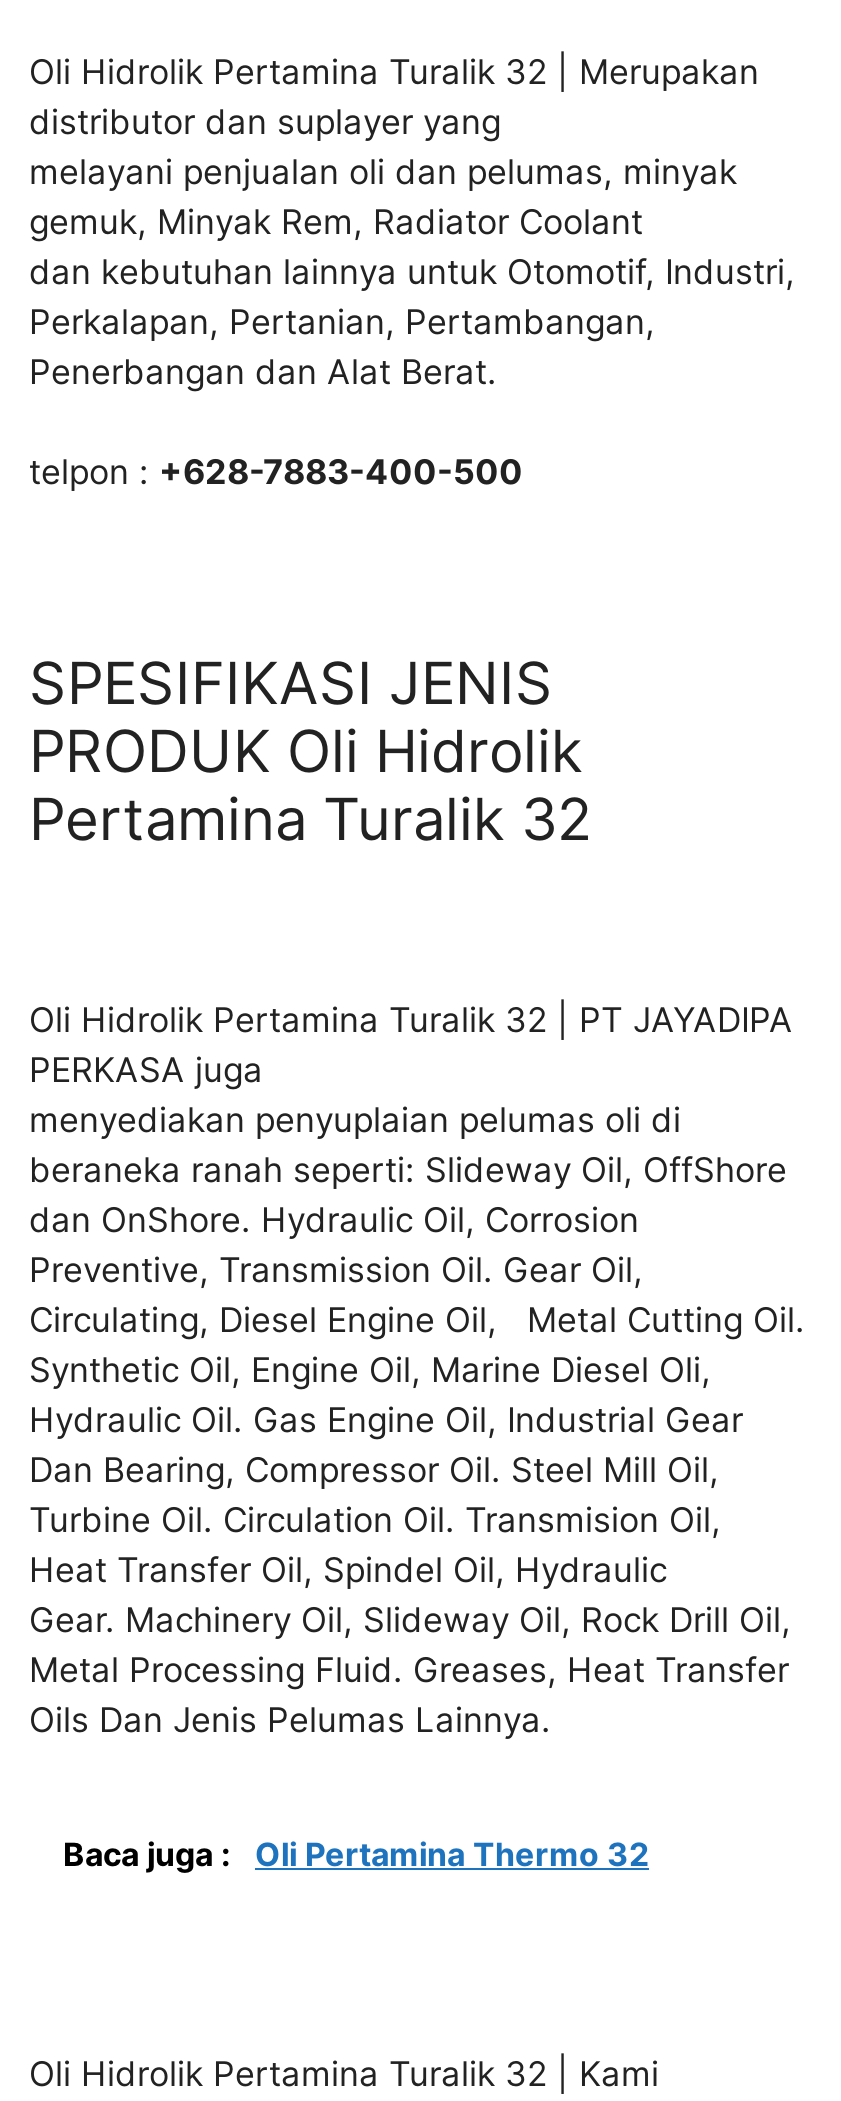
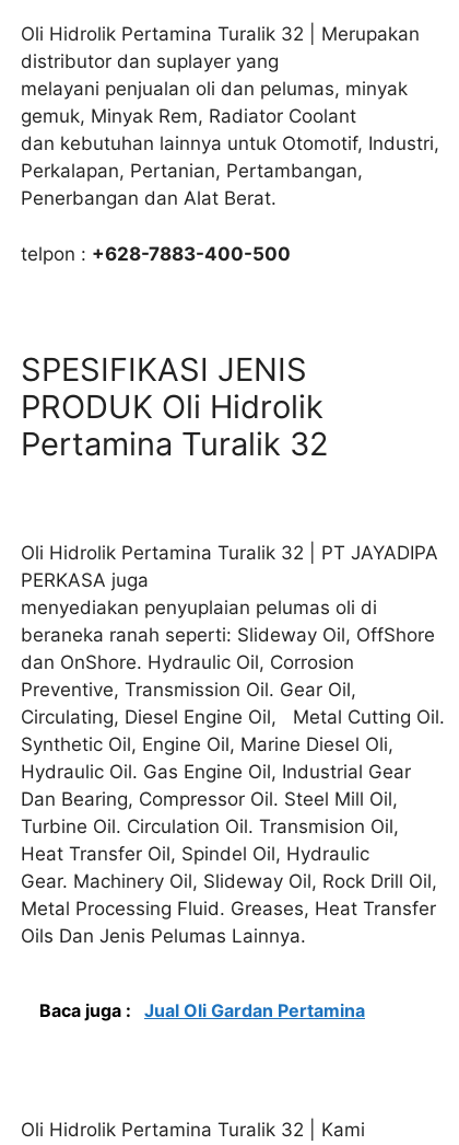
- Baca juga : Oli Pertamina Thermo 32
+ Baca juga : Jual Oli Gardan Pertamina
